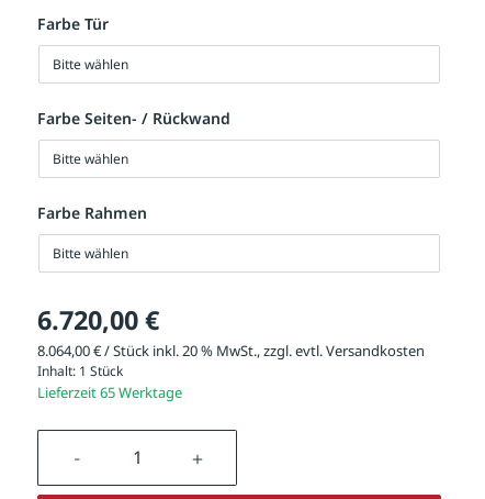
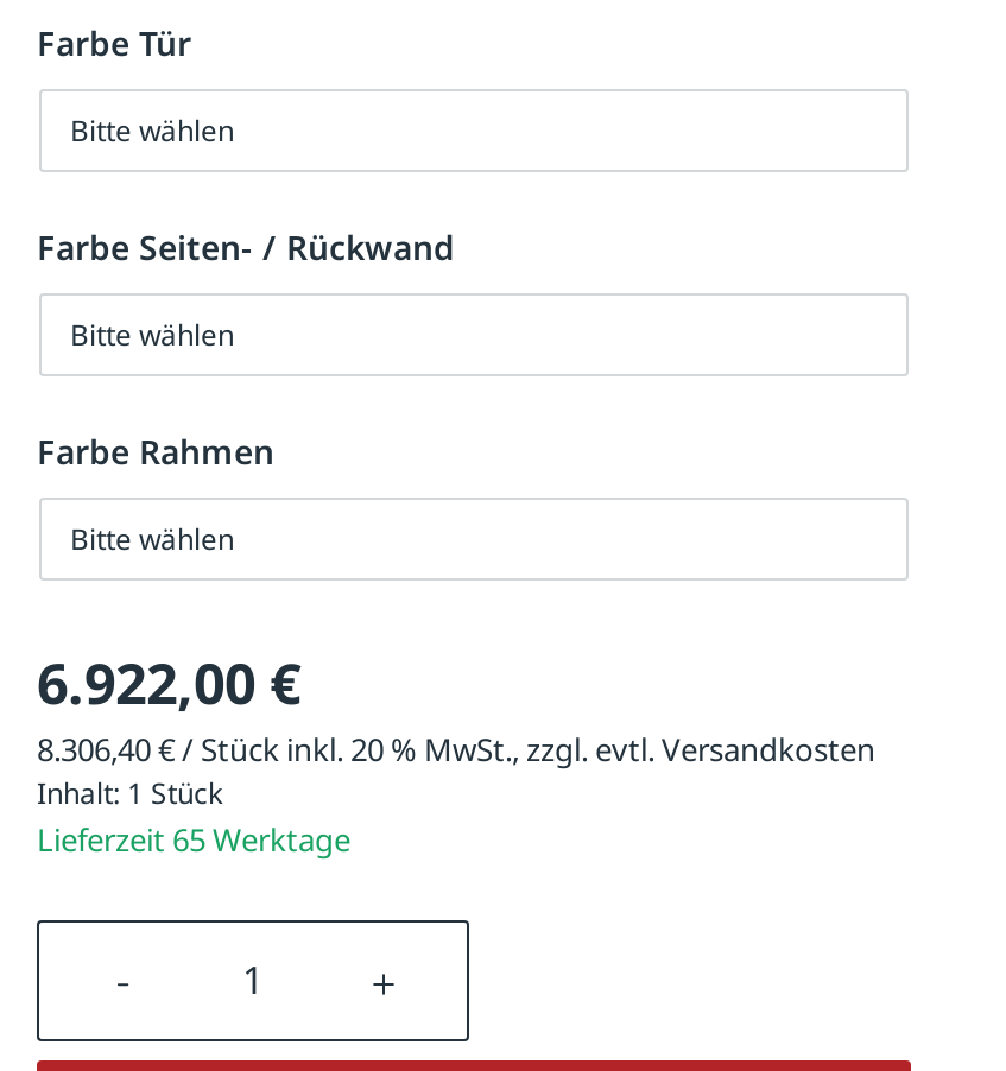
- 6.720,00 €
+ 6.922,00 €

- 8.064,00 € / Stück inkl. 20 % MwSt., zzgl. evtl. Versandkosten
+ 8.306,40 € / Stück inkl. 20 % MwSt., zzgl. evtl. Versandkosten
